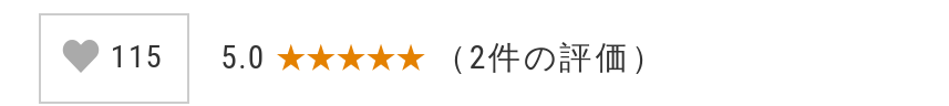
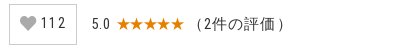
- 115
+ 112
